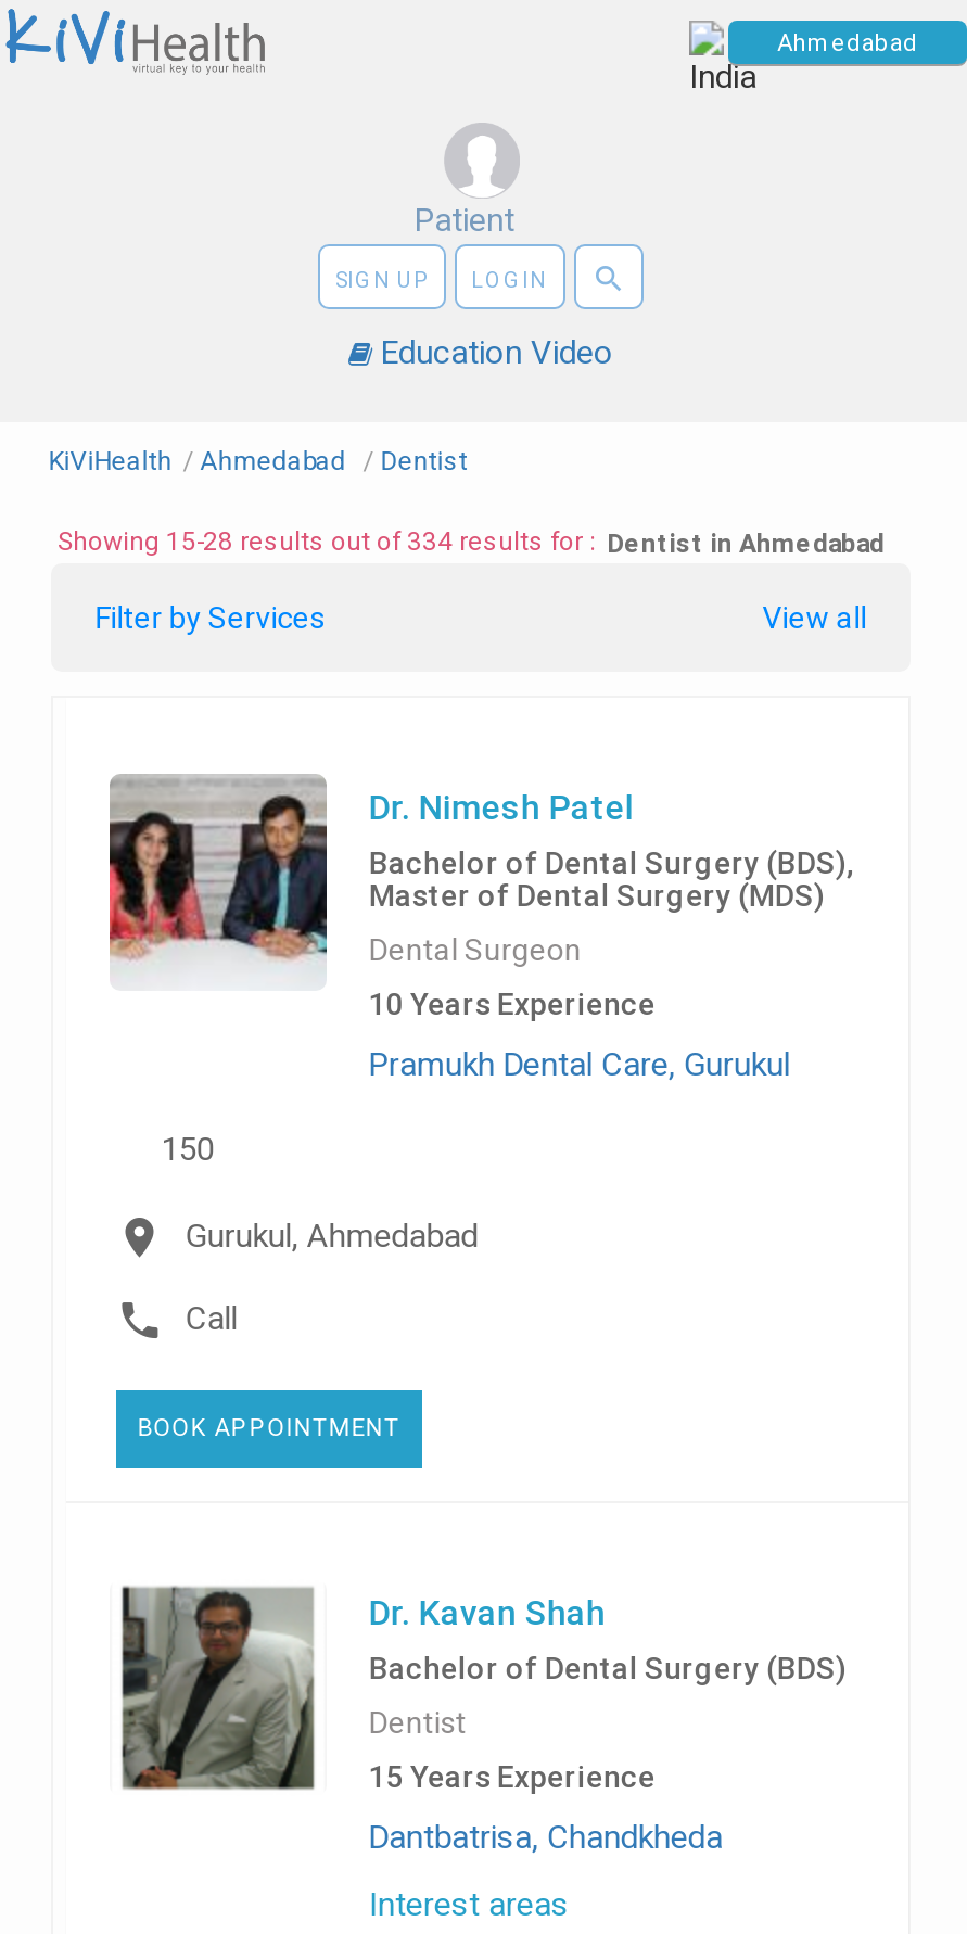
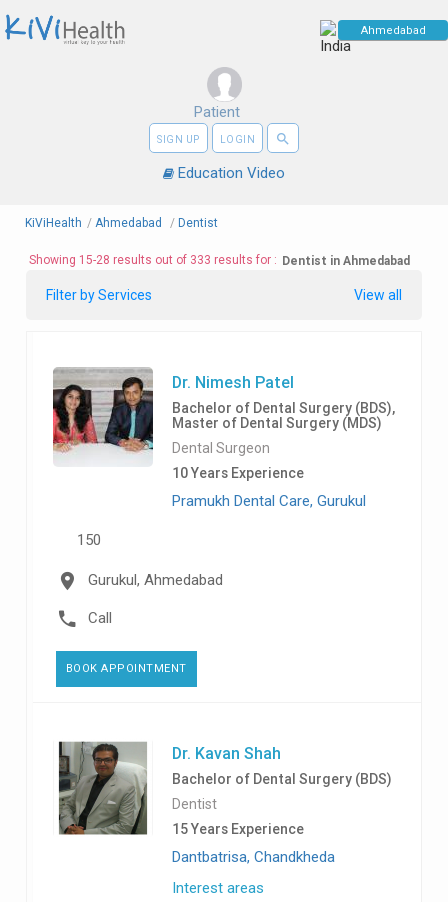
- Showing 15-28 results out of 334 results for : Dentist in Ahmedabad
+ Showing 15-28 results out of 333 results for : Dentist in Ahmedabad
